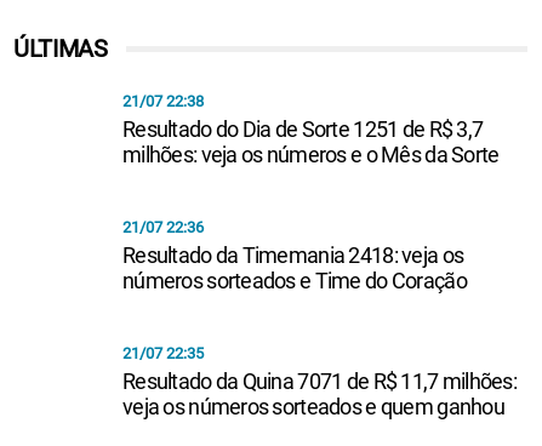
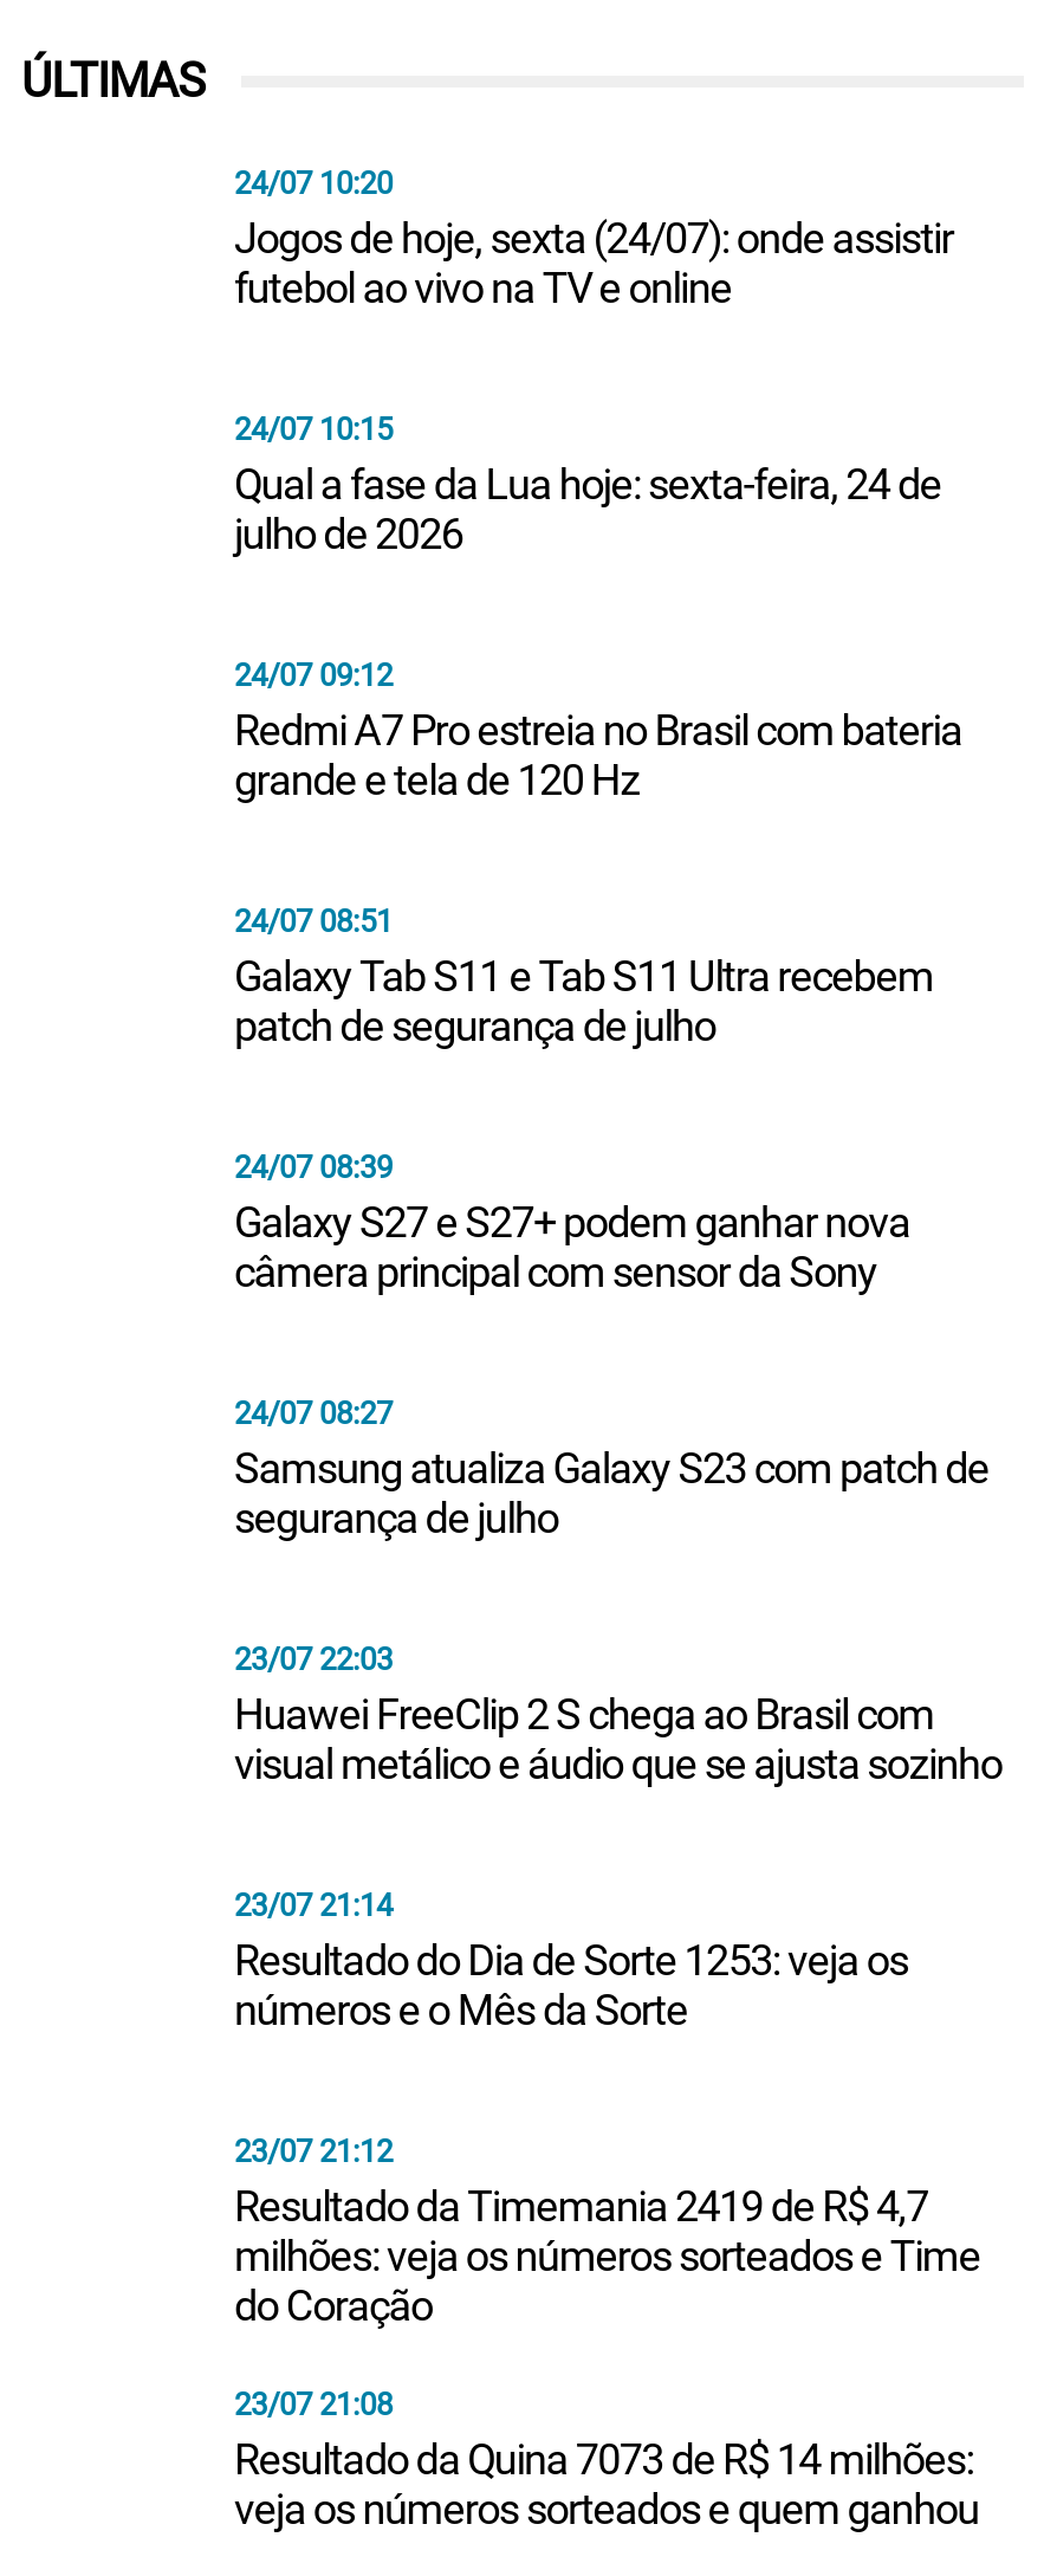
- 21/07 22:38
- Resultado do Dia de Sorte 1251 de R$ 3,7
- milhões: veja os números e o Mês da Sorte
- 21/07 22:36
- Resultado da Timemania 2418: veja os
- números sorteados e Time do Coração
- 21/07 22:35
- Resultado da Quina 7071 de R$ 11,7 milhões:
+ 24/07 10:20
+ Jogos de hoje, sexta (24/07): onde assistir
+ futebol ao vivo na TV e online
+ 24/07 10:15
+ Qual a fase da Lua hoje: sexta-feira, 24 de
+ julho de 2026
+ 24/07 09:12
+ Redmi A7 Pro estreia no Brasil com bateria
+ grande e tela de 120 Hz
+ 24/07 08:51
+ Galaxy Tab S11 e Tab S11 Ultra recebem
+ patch de segurança de julho
+ 24/07 08:39
+ Galaxy S27 e S27+ podem ganhar nova
+ câmera principal com sensor da Sony
+ 24/07 08:27
+ Samsung atualiza Galaxy S23 com patch de
+ segurança de julho
+ 23/07 22:03
+ Huawei FreeClip 2 S chega ao Brasil com
+ visual metálico e áudio que se ajusta sozinho
+ 23/07 21:14
+ Resultado do Dia de Sorte 1253: veja os
+ números e o Mês da Sorte
+ 23/07 21:12
+ Resultado da Timemania 2419 de R$ 4,7
+ milhões: veja os números sorteados e Time
+ do Coração
+ 23/07 21:08
+ Resultado da Quina 7073 de R$ 14 milhões:
